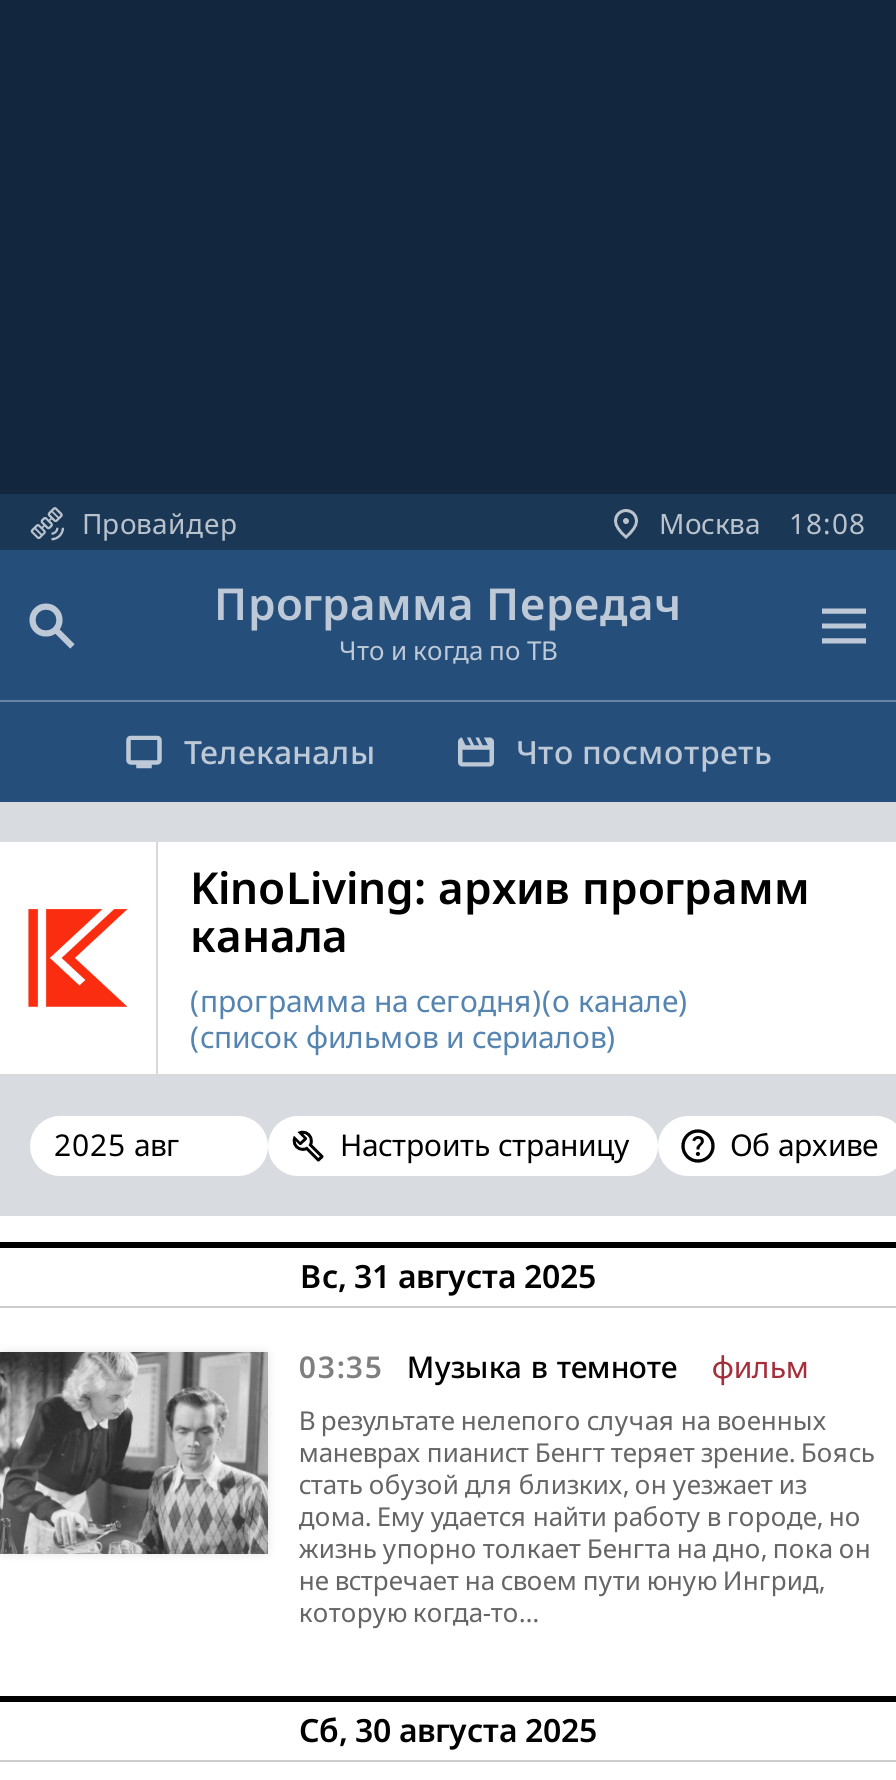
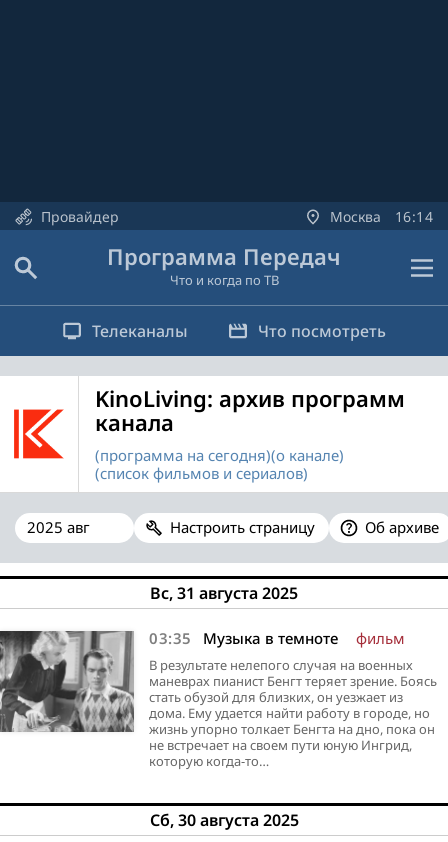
- Москва 18 08
+ Москва 16 14
